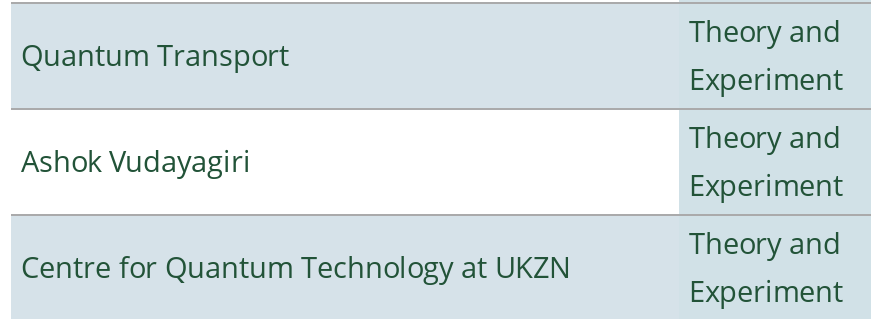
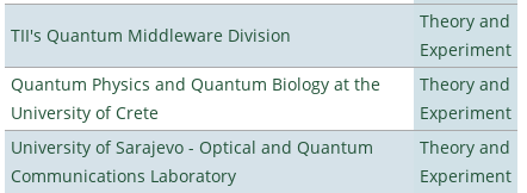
- Quantum Transport
+ TII's Quantum Middleware Division

- Ashok Vudayagiri
+ Quantum Physics and Quantum Biology at the
+ University of Crete

- Centre for Quantum Technology at UKZN
+ University of Sarajevo - Optical and Quantum
+ Communications Laboratory
